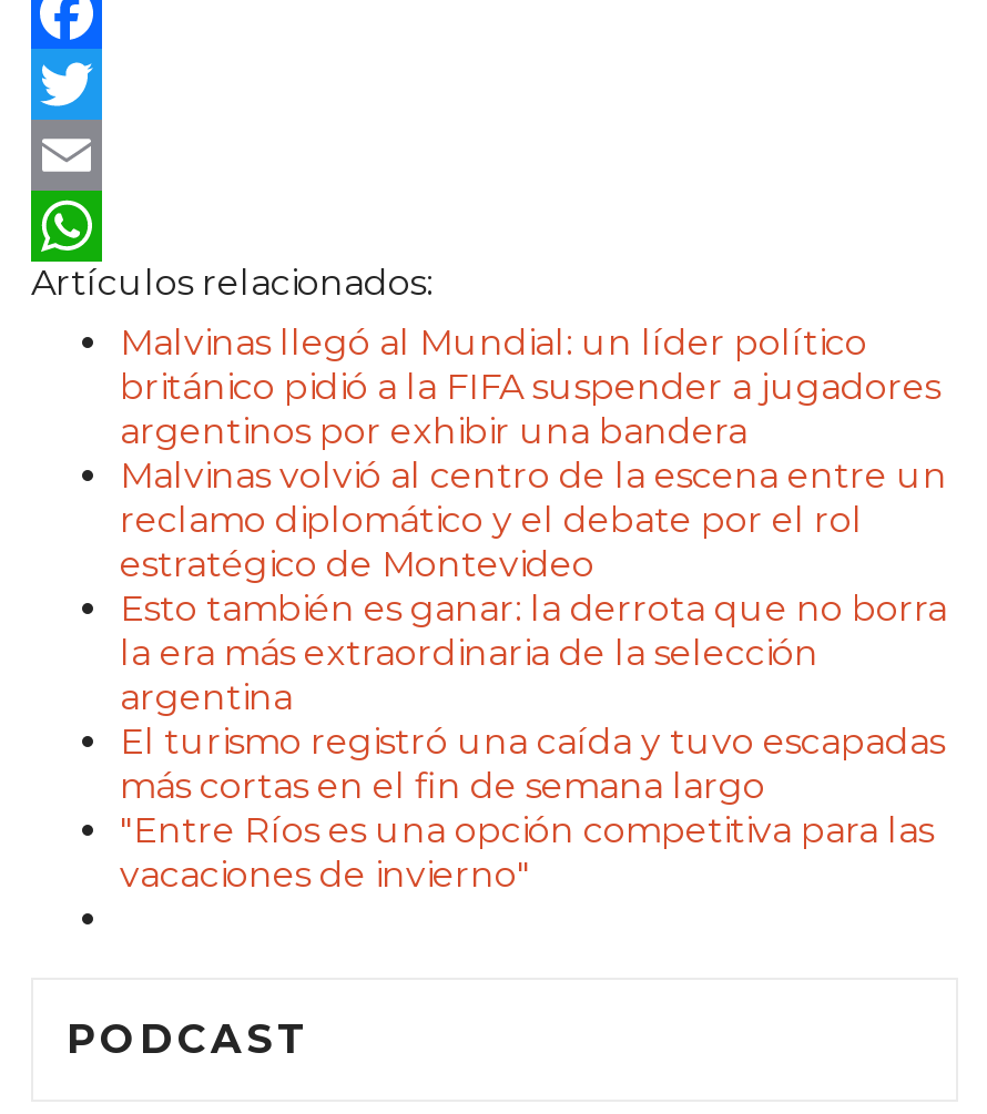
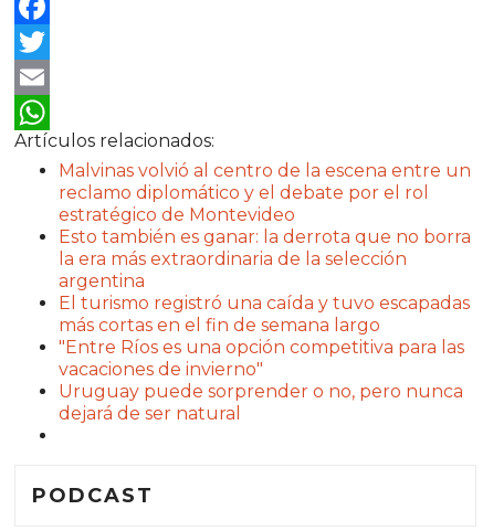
- Malvinas llegó al Mundial: un líder político
- británico pidió a la FIFA suspender a jugadores
- argentinos por exhibir una bandera

moved up: Malvinas volvió al centro de la escena entre un | reclamo diplomático y el debate por el rol | estratégico de Montevideo | ... | "Entre Ríos es una opción competitiva para las | vacaciones de invierno"

+ Uruguay puede sorprender o no, pero nunca
+ dejará de ser natural
